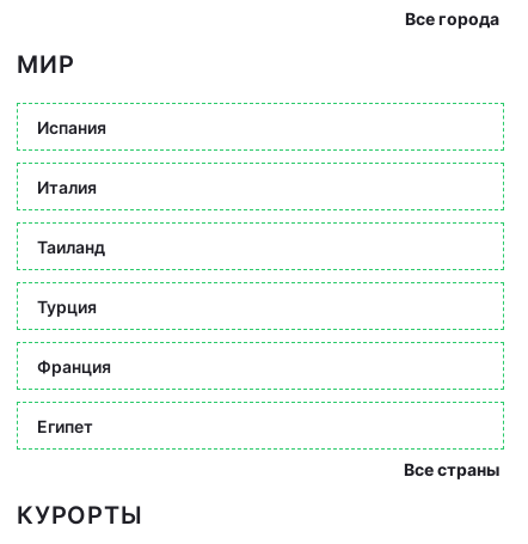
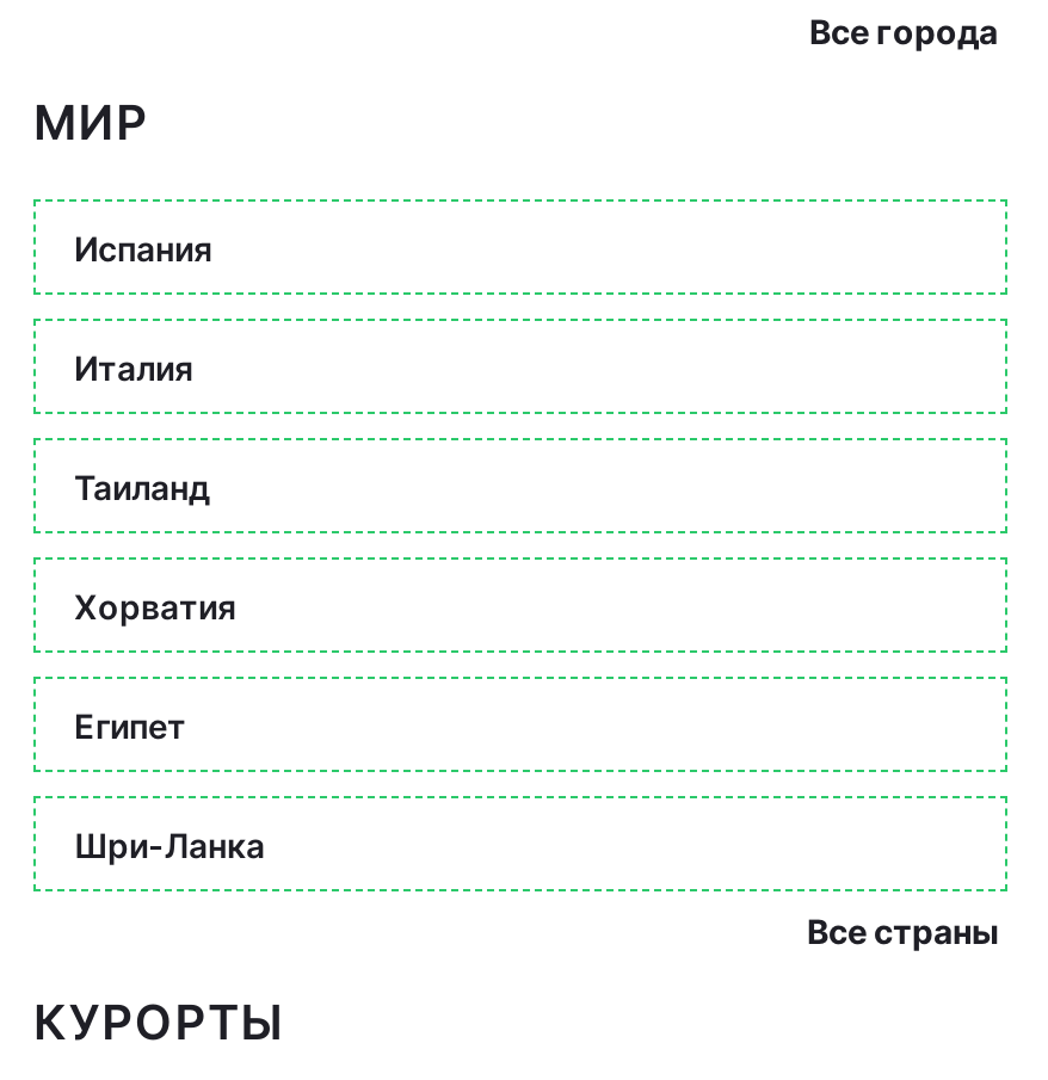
- Турция
- Франция
+ Хорватия

moved up: Египет

+ Шри-Ланка
